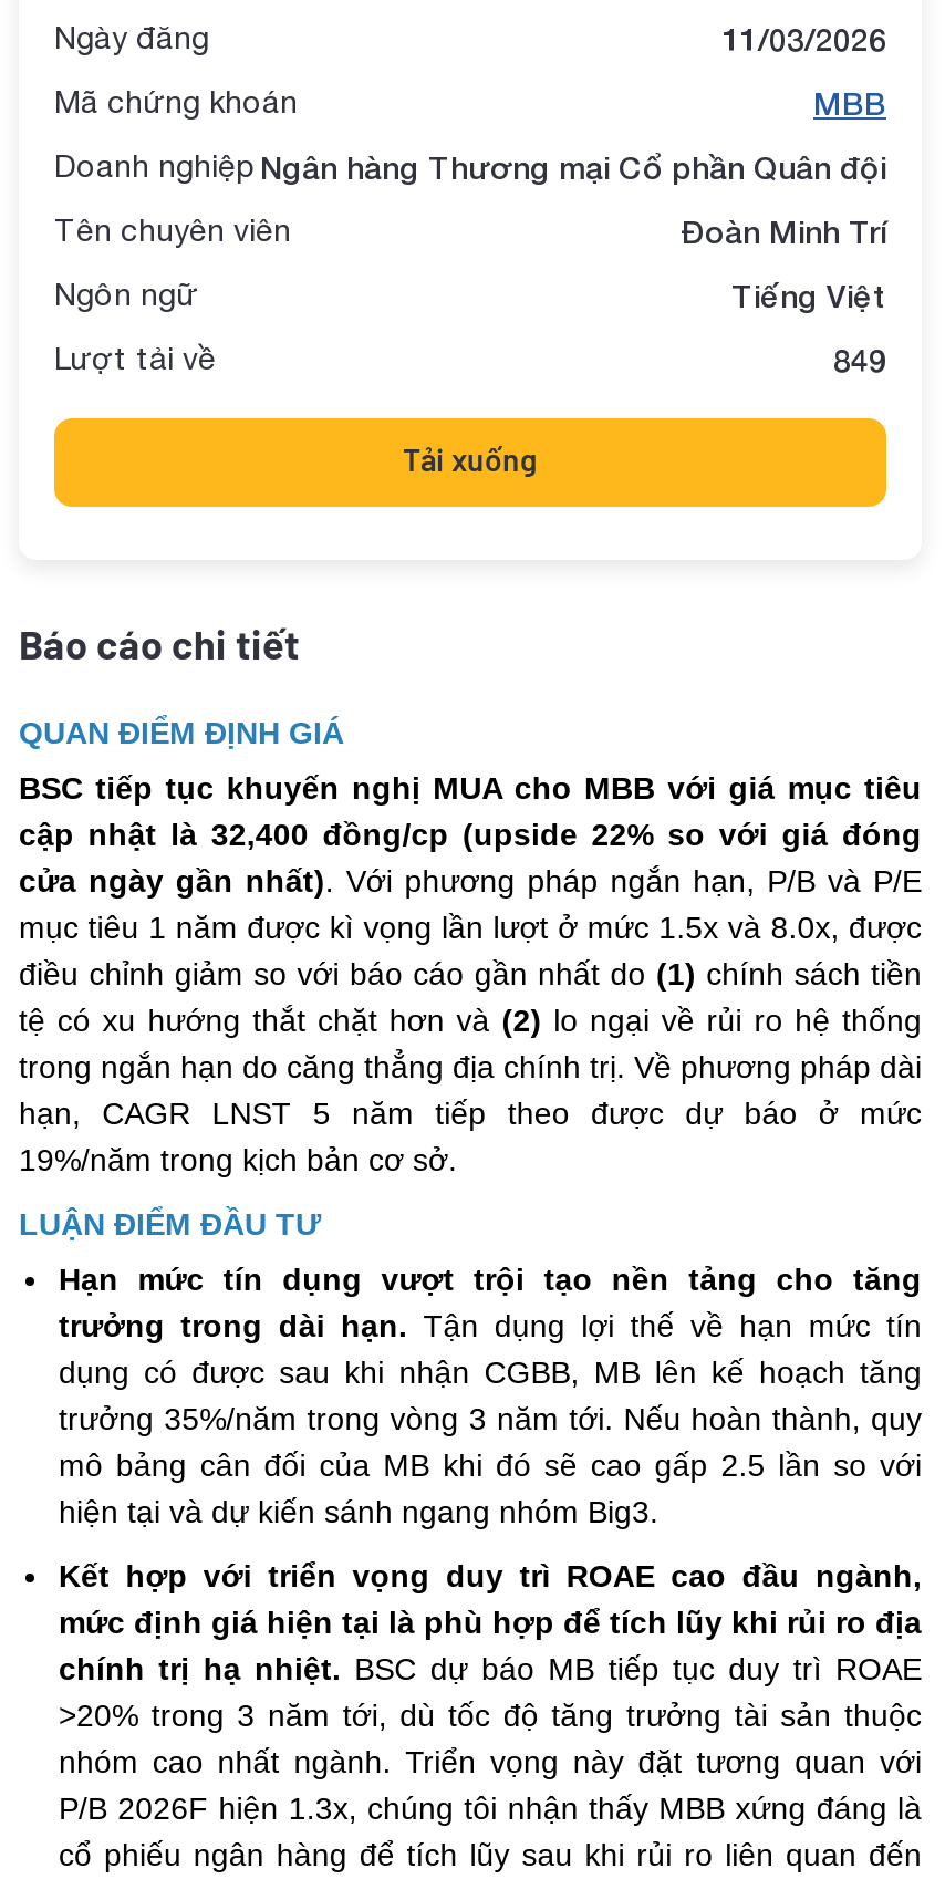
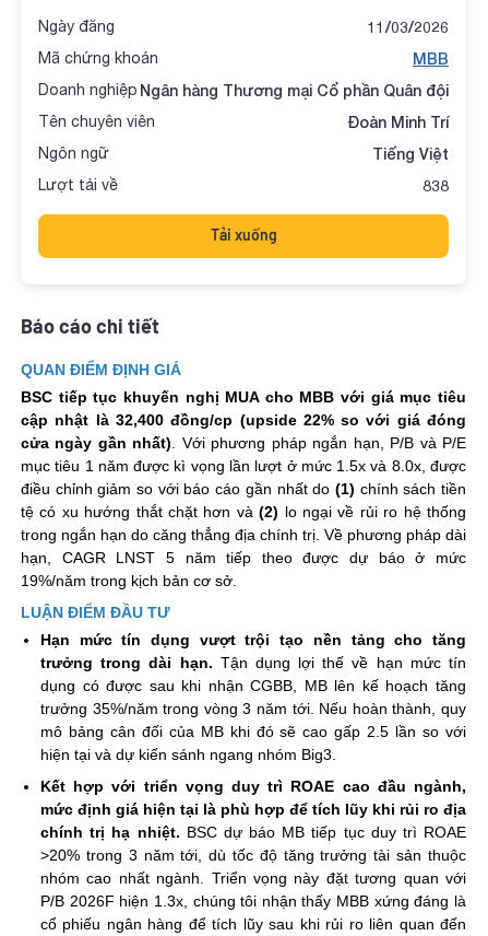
- 849
+ 838
